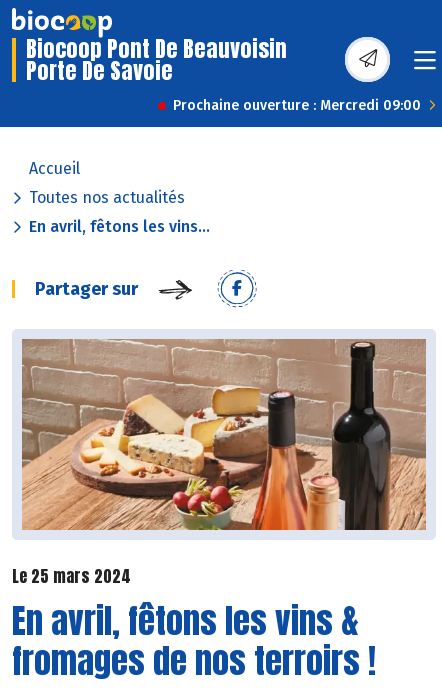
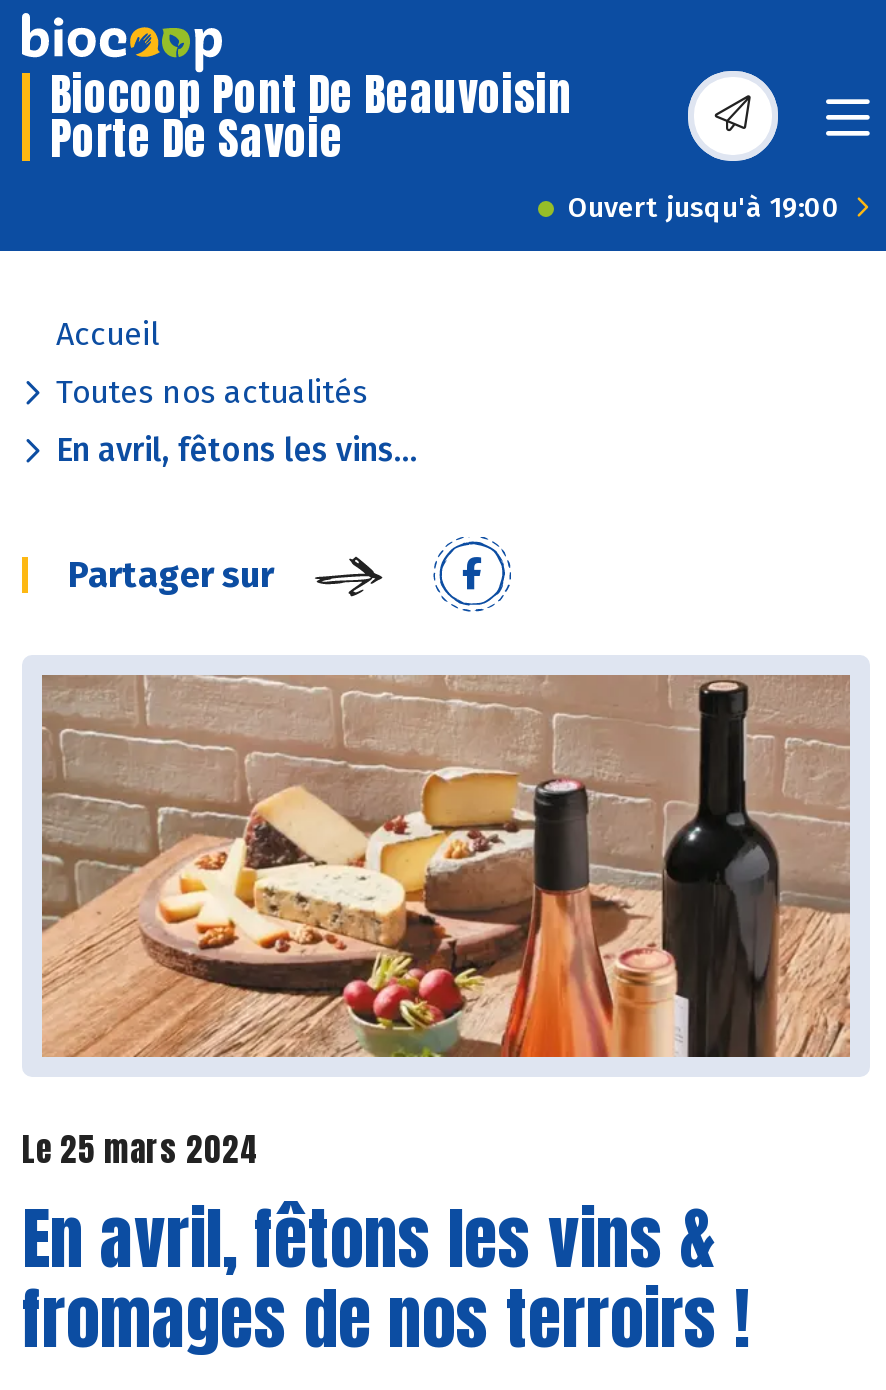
- Prochaine ouverture : Mercredi 09:00
+ Ouvert jusqu'à 19:00
